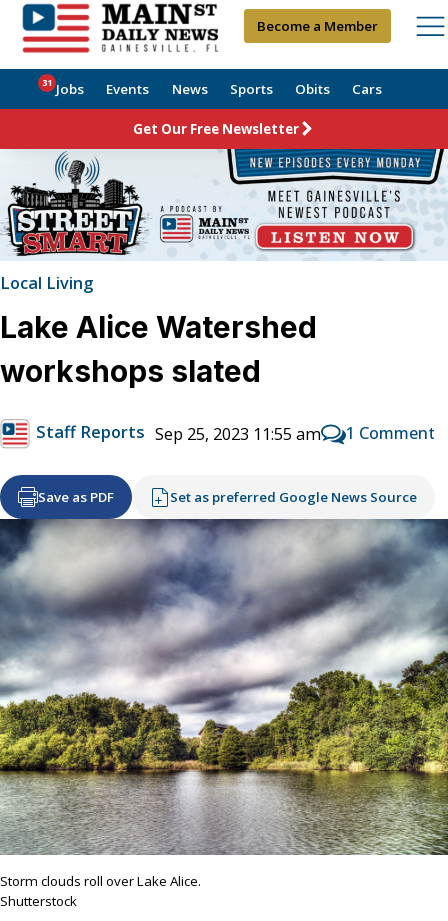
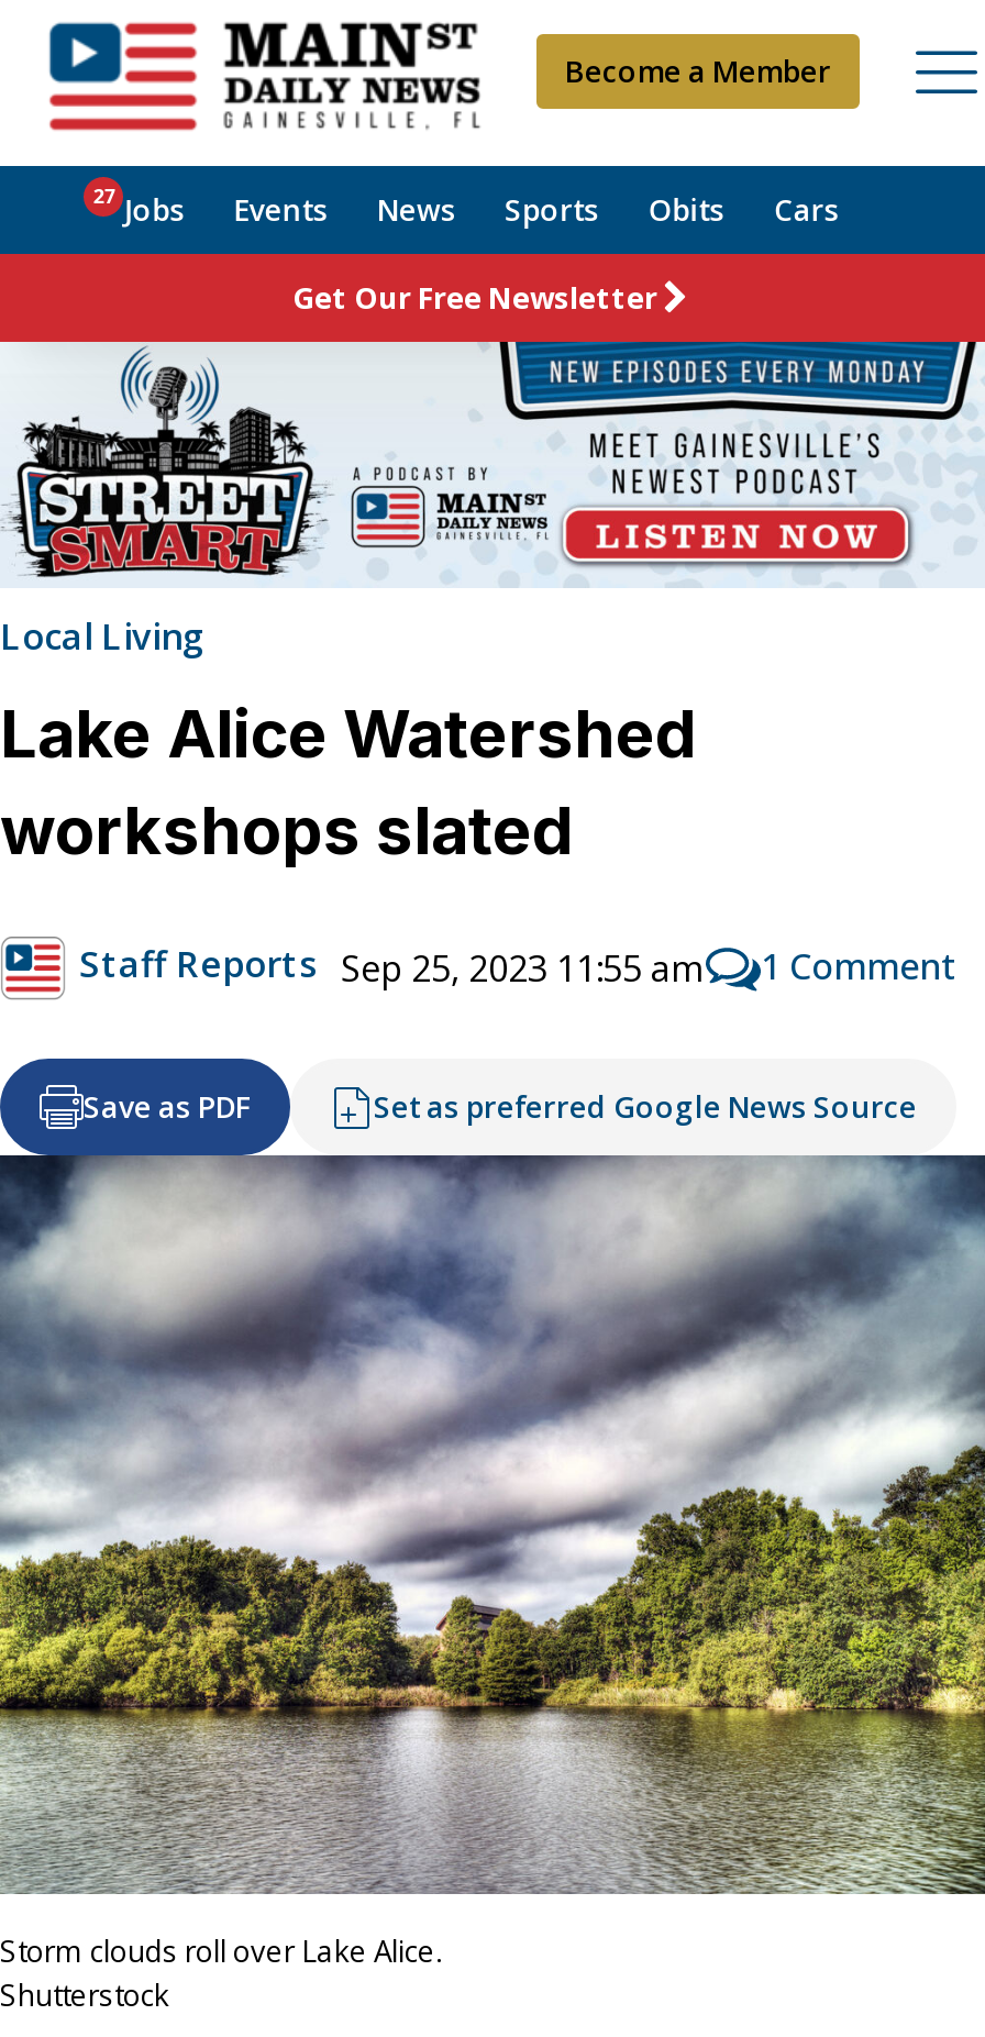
- 31 Jobs Events News Sports Obits Cars
+ 27 Jobs Events News Sports Obits Cars
